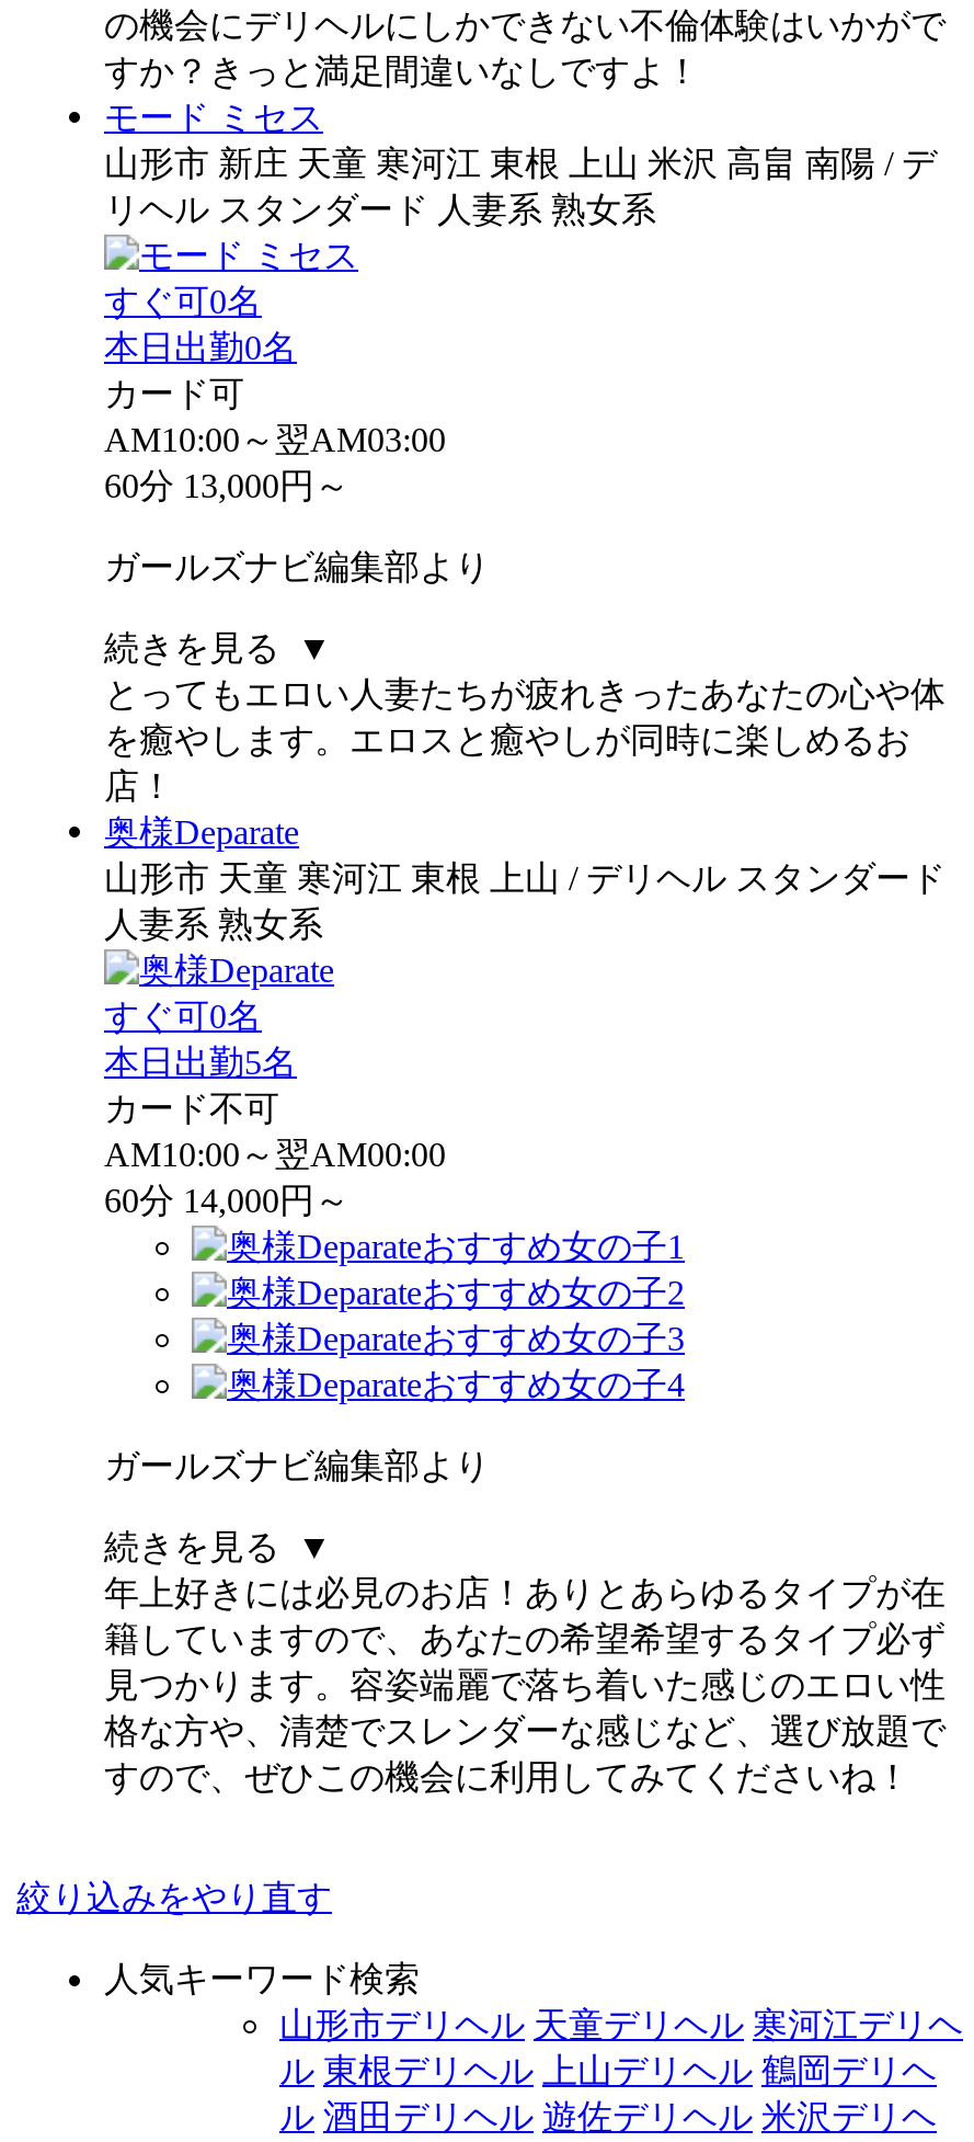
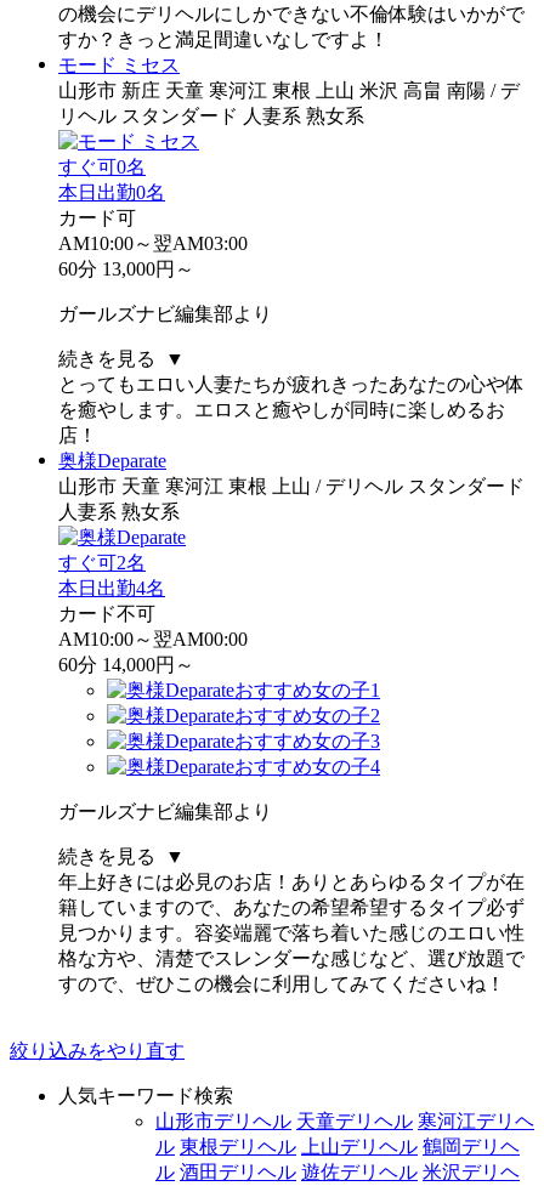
- すぐ可0名
+ すぐ可2名

- 本日出勤5名
+ 本日出勤4名
